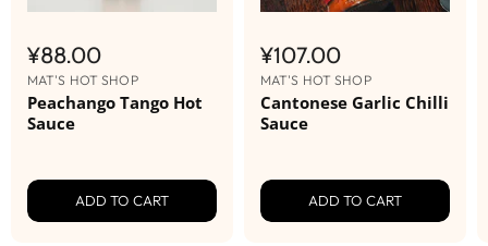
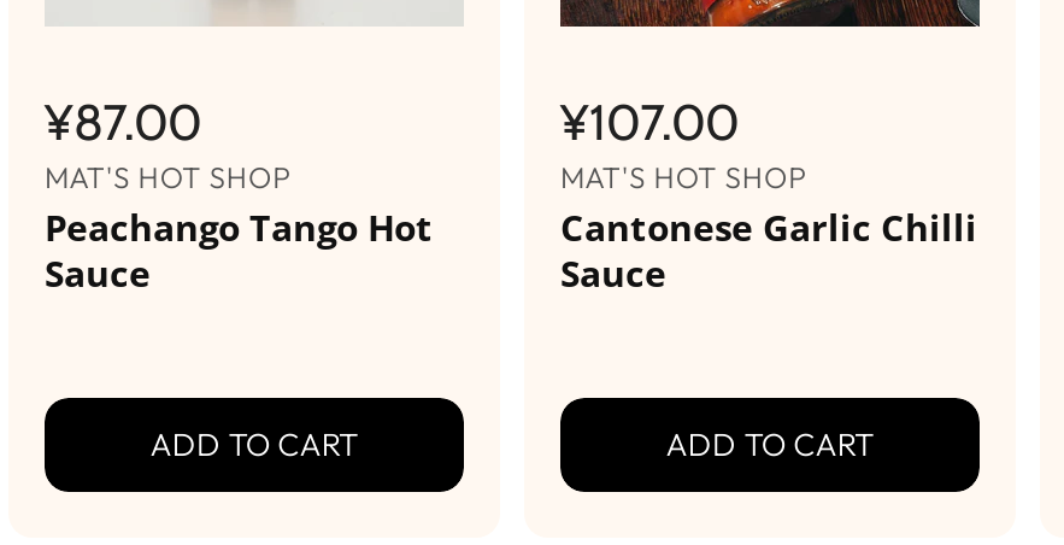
- ¥88.00
+ ¥87.00
